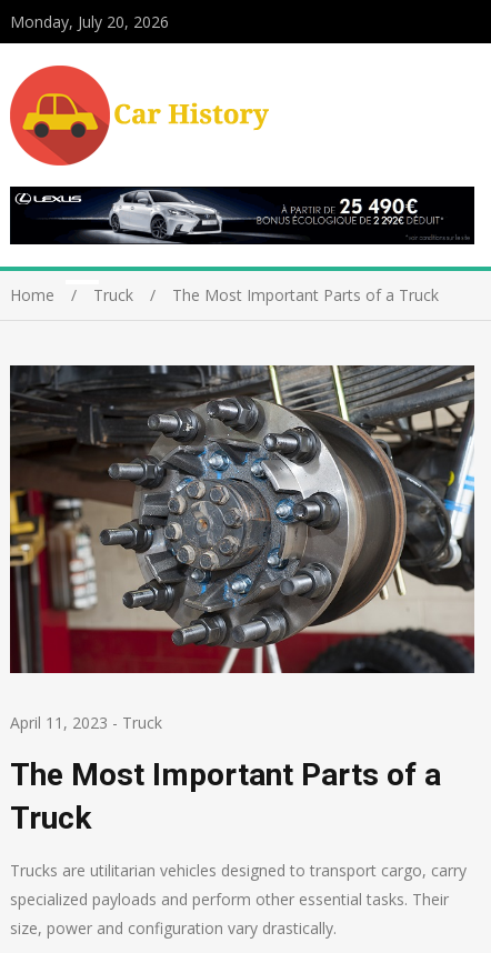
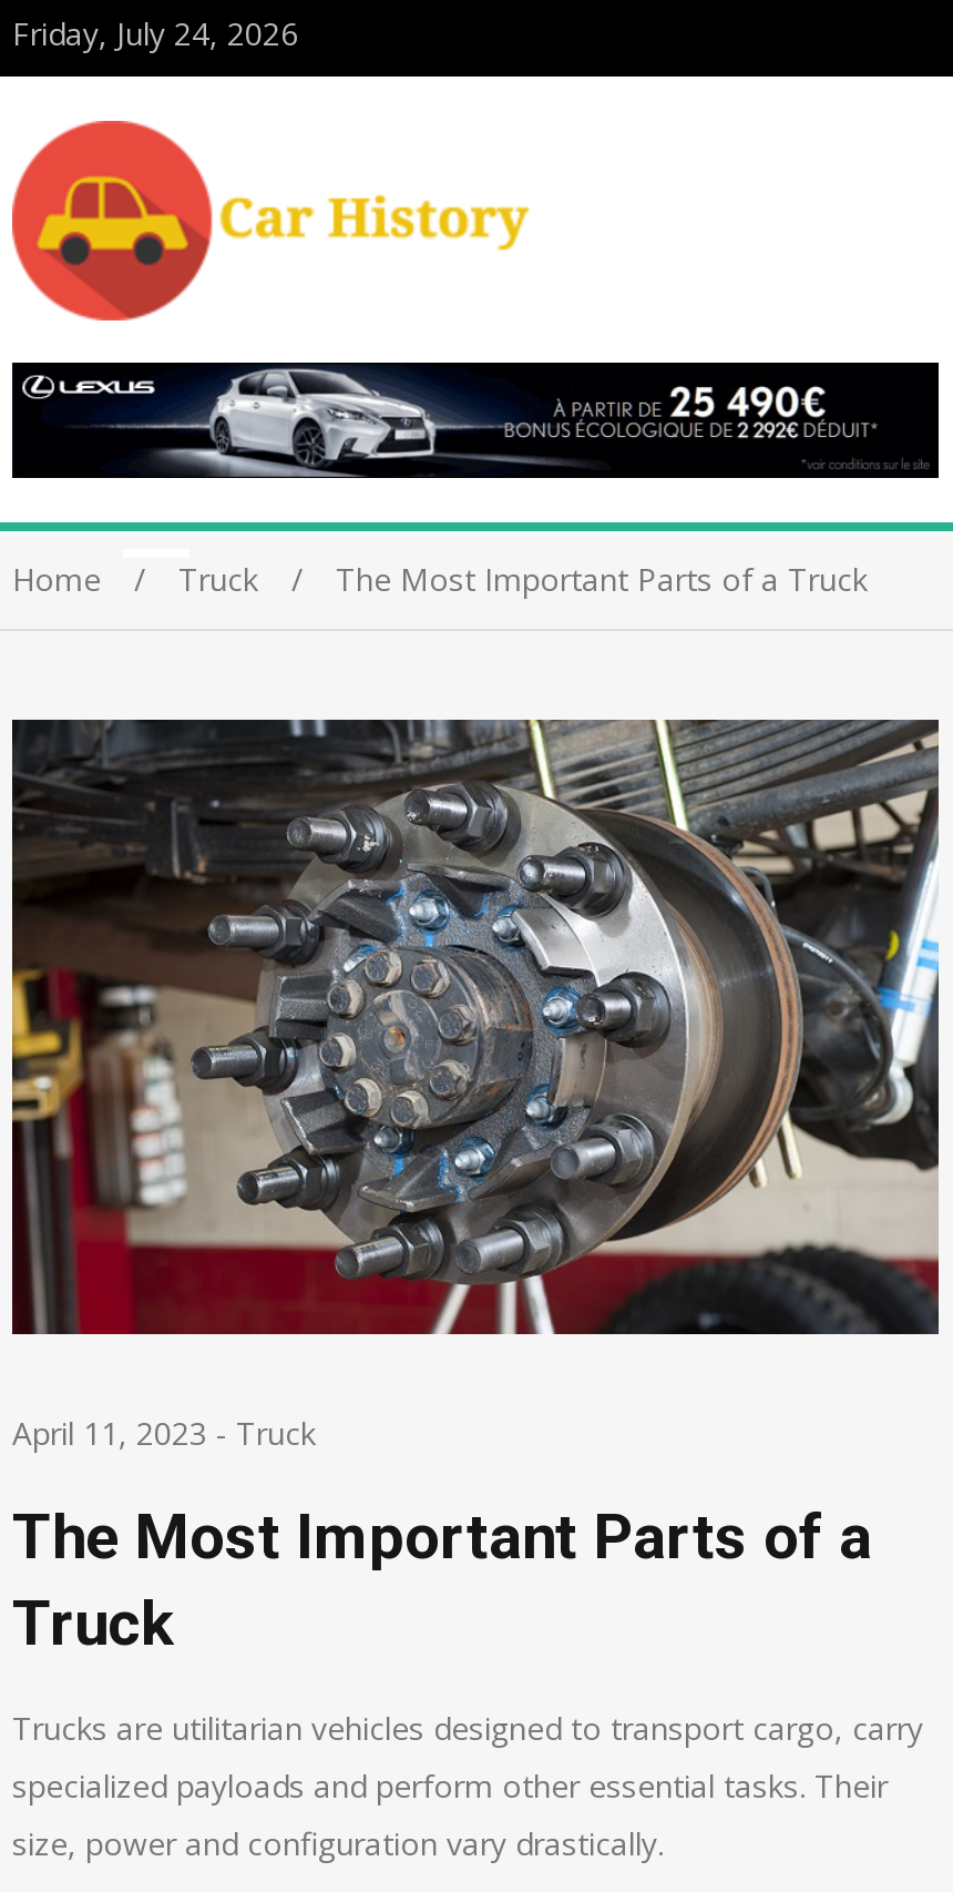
- Monday, July 20, 2026
+ Friday, July 24, 2026
